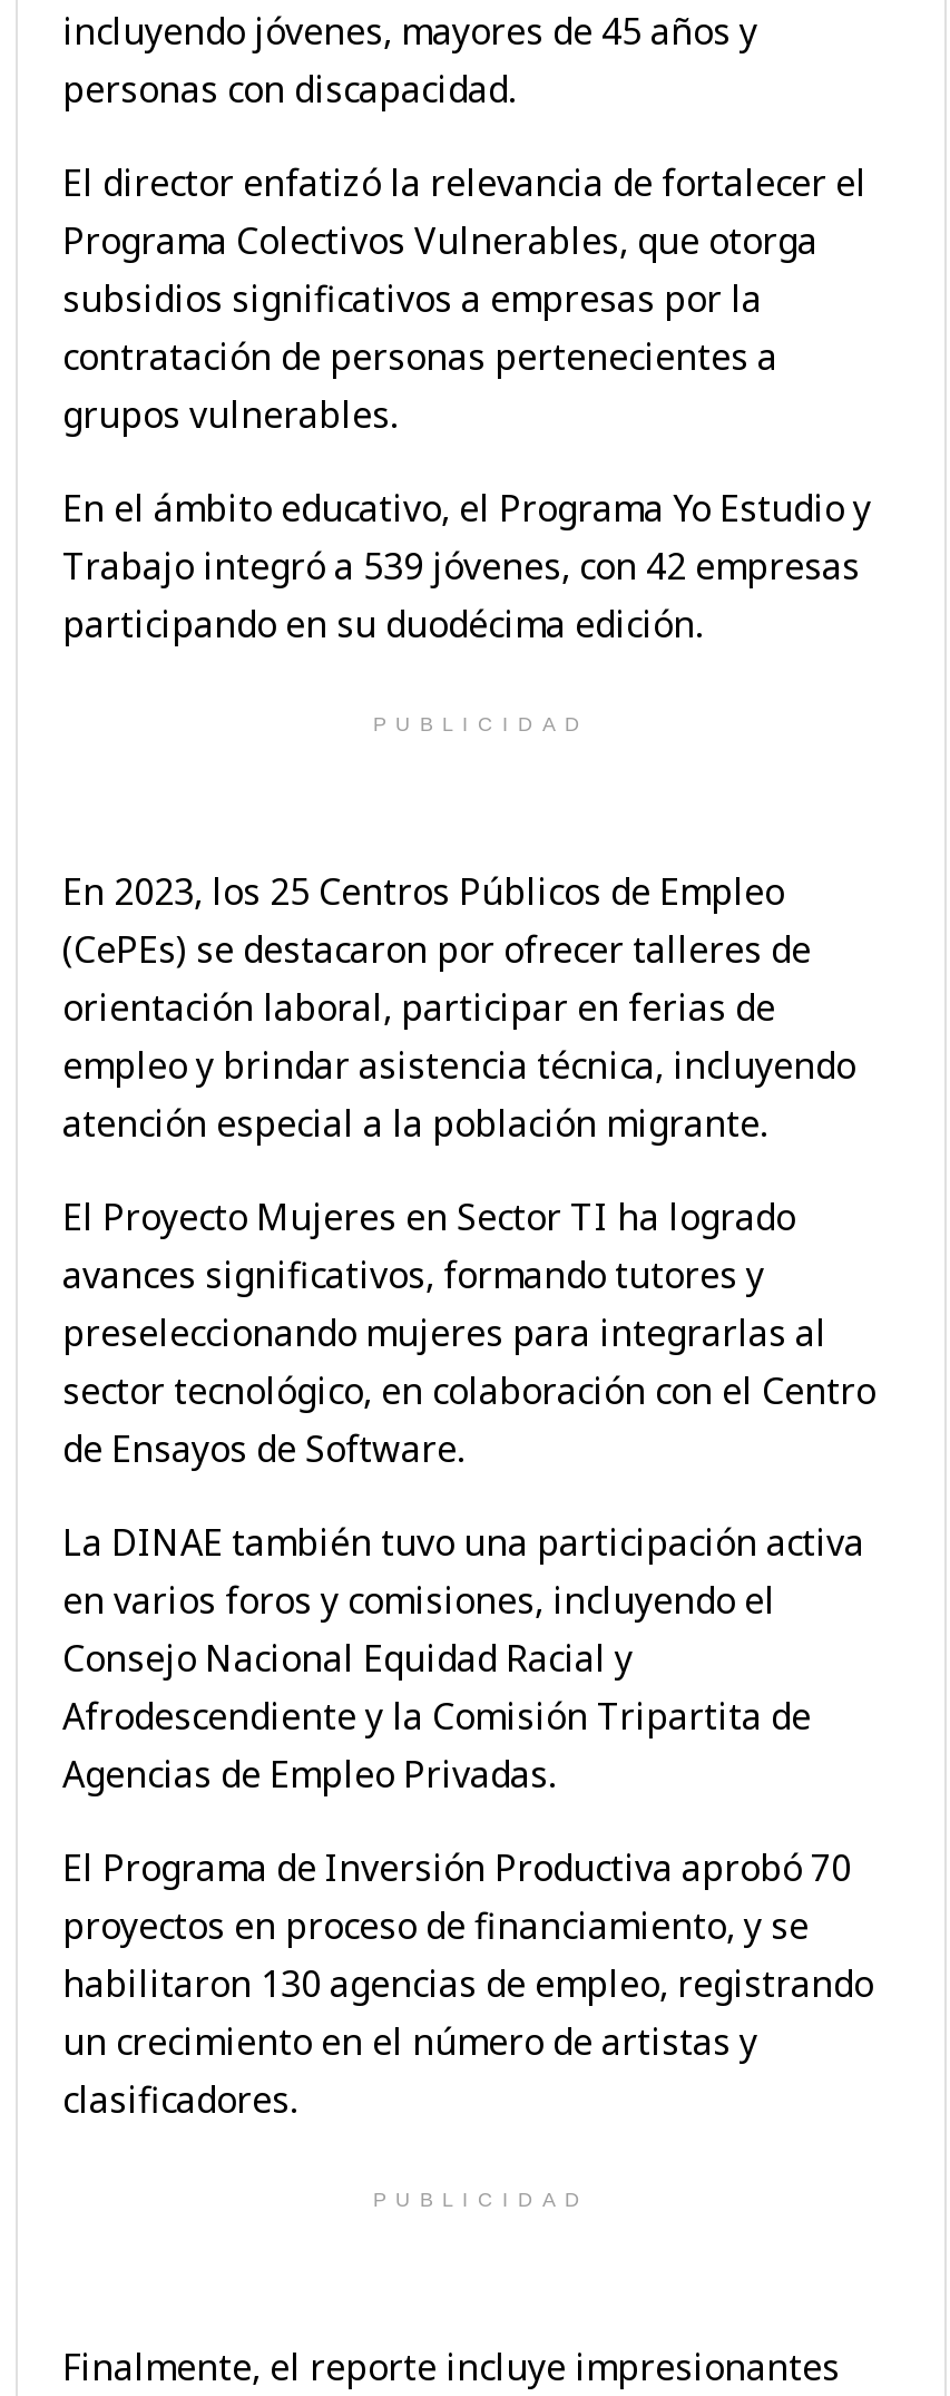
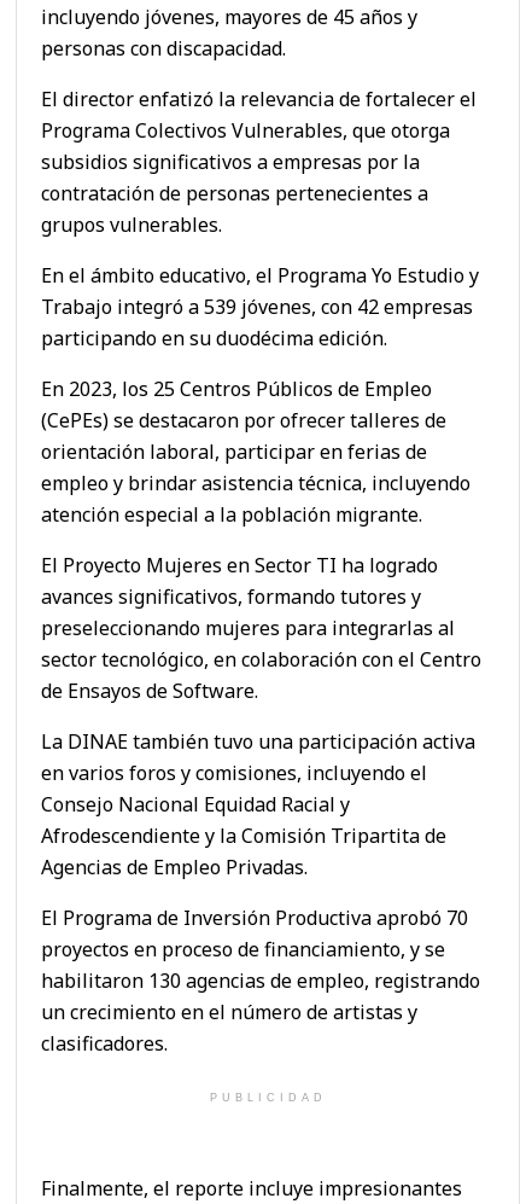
- PUBLICIDAD
